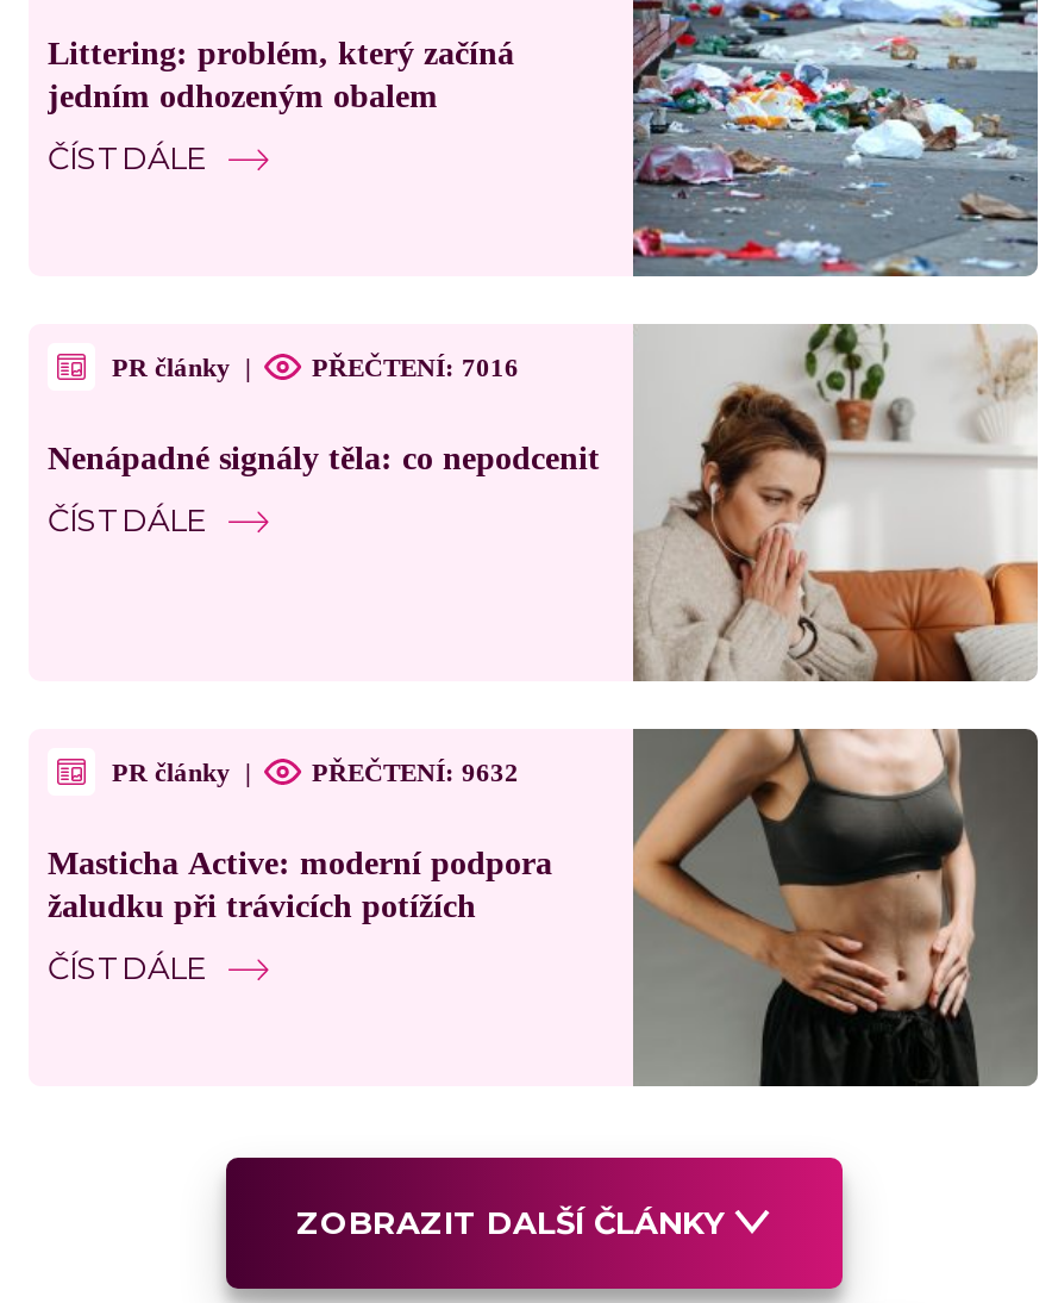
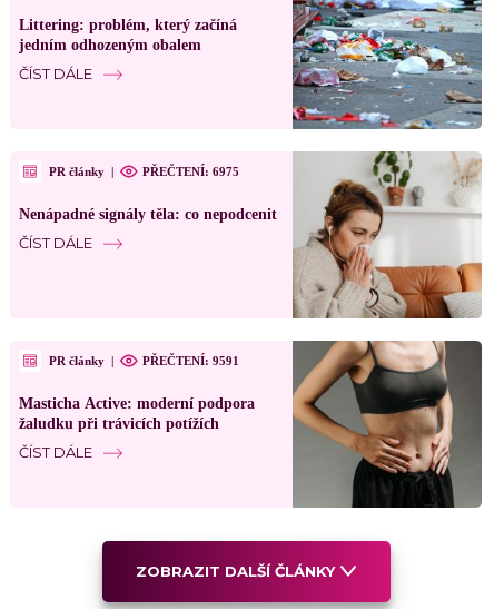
- PŘEČTENÍ: 7016
+ PŘEČTENÍ: 6975

- PŘEČTENÍ: 9632
+ PŘEČTENÍ: 9591
